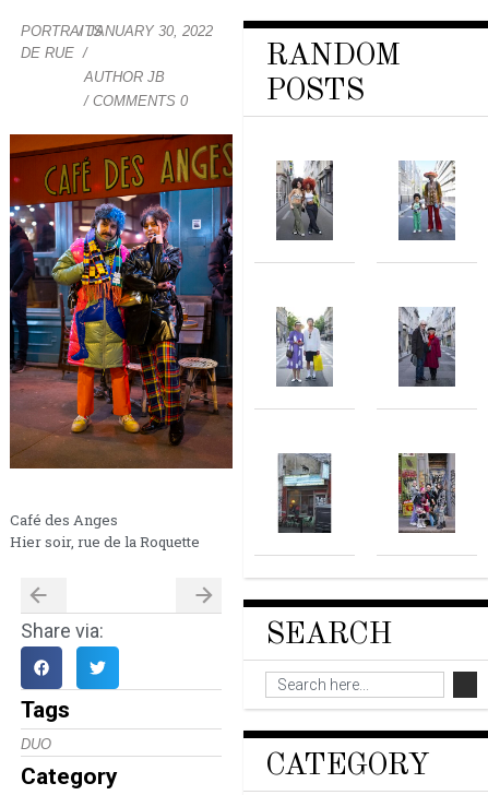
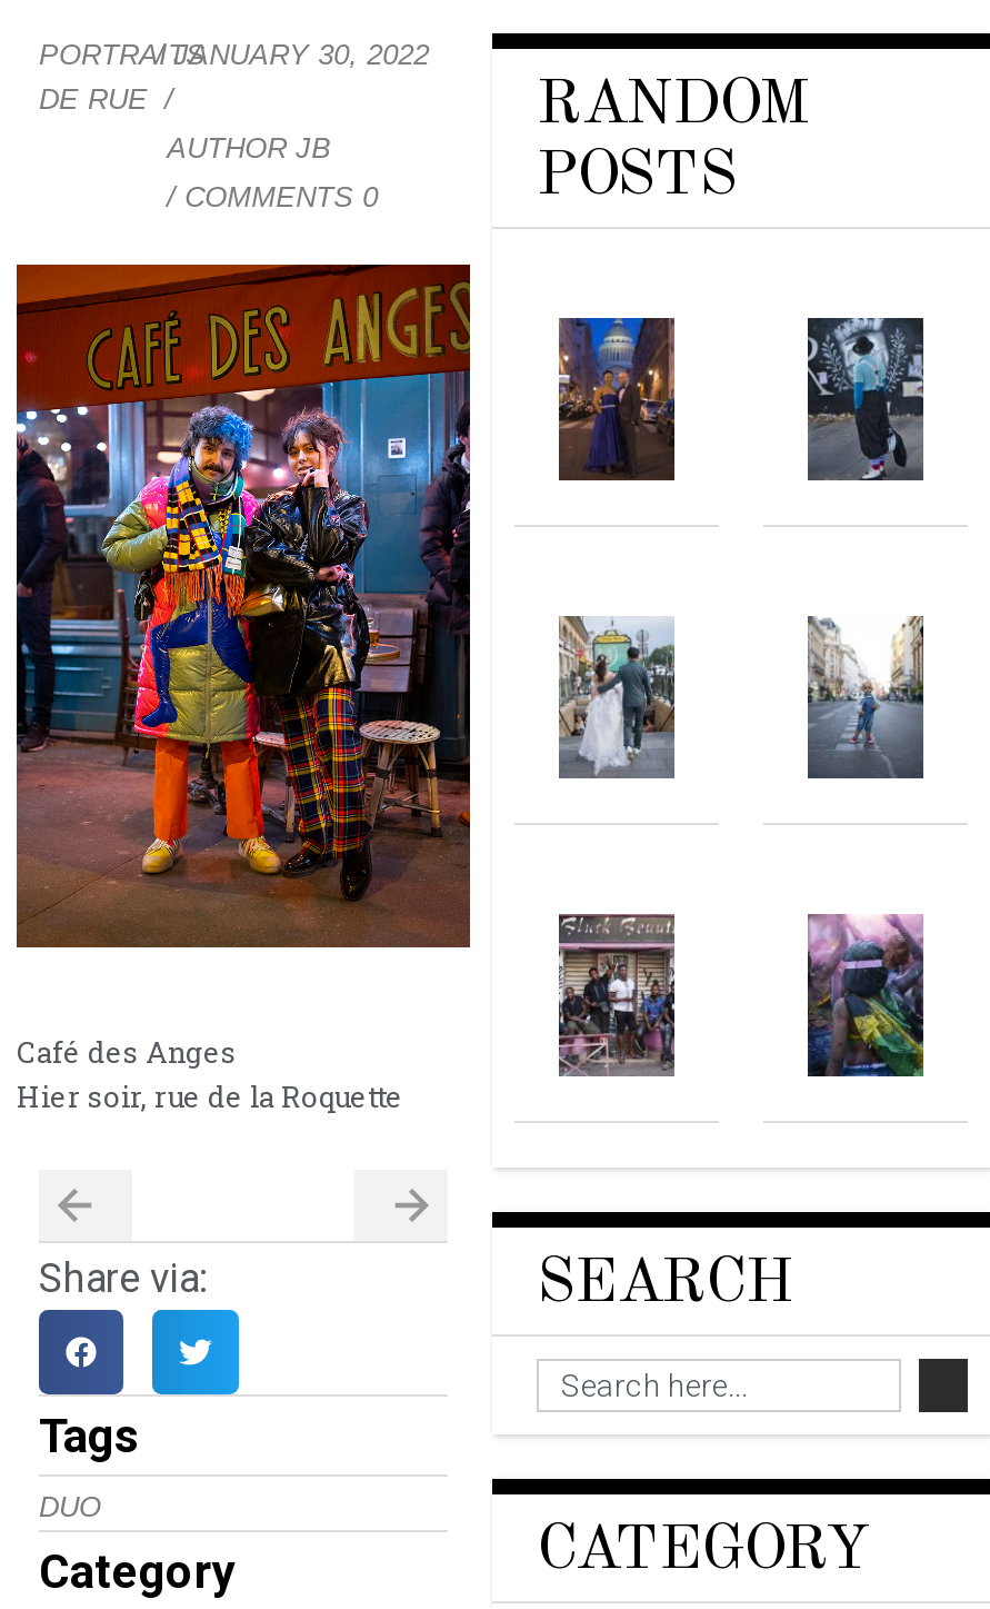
- [image]
+ [image]

- [image]
+ [image]

- [image]
+ [image]

- [image]
+ [image]

- [image]
+ [image]

- [image]
+ [image]
